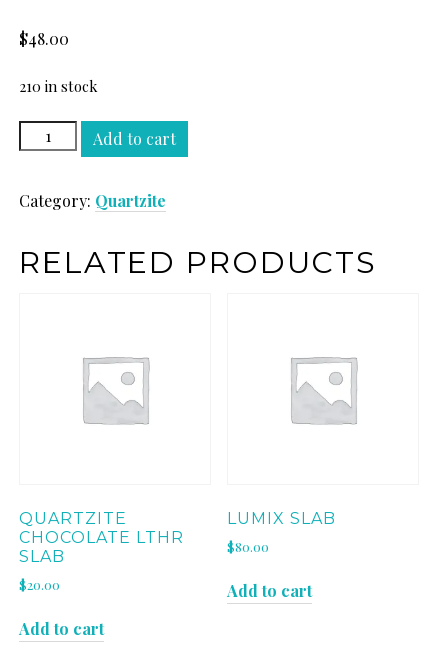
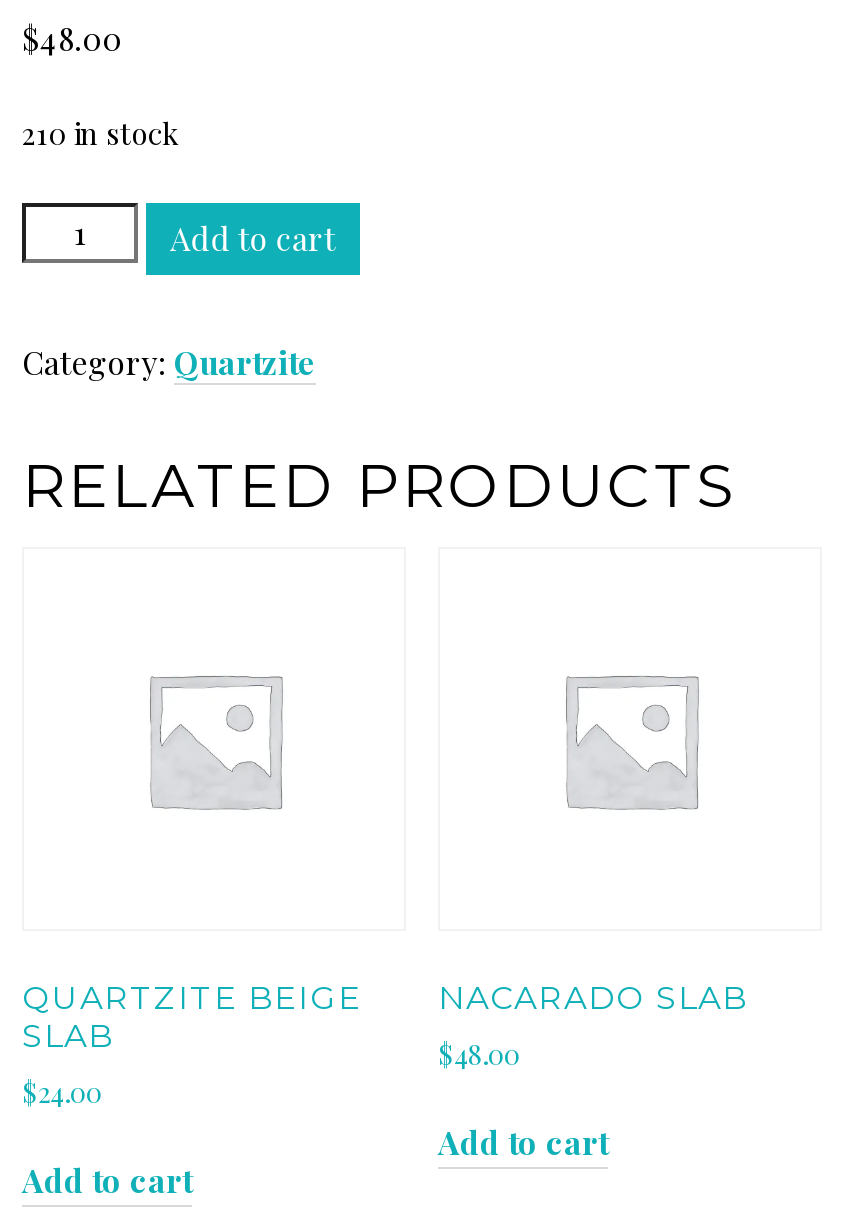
- QUARTZITE
- CHOCOLATE LTHR
+ QUARTZITE BEIGE

- LUMIX SLAB
+ NACARADO SLAB

- $80.00
+ $48.00

- $20.00
+ $24.00
